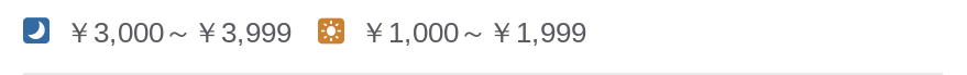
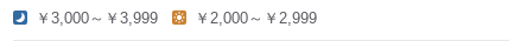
- ￥1,000～￥1,999
+ ￥2,000～￥2,999
